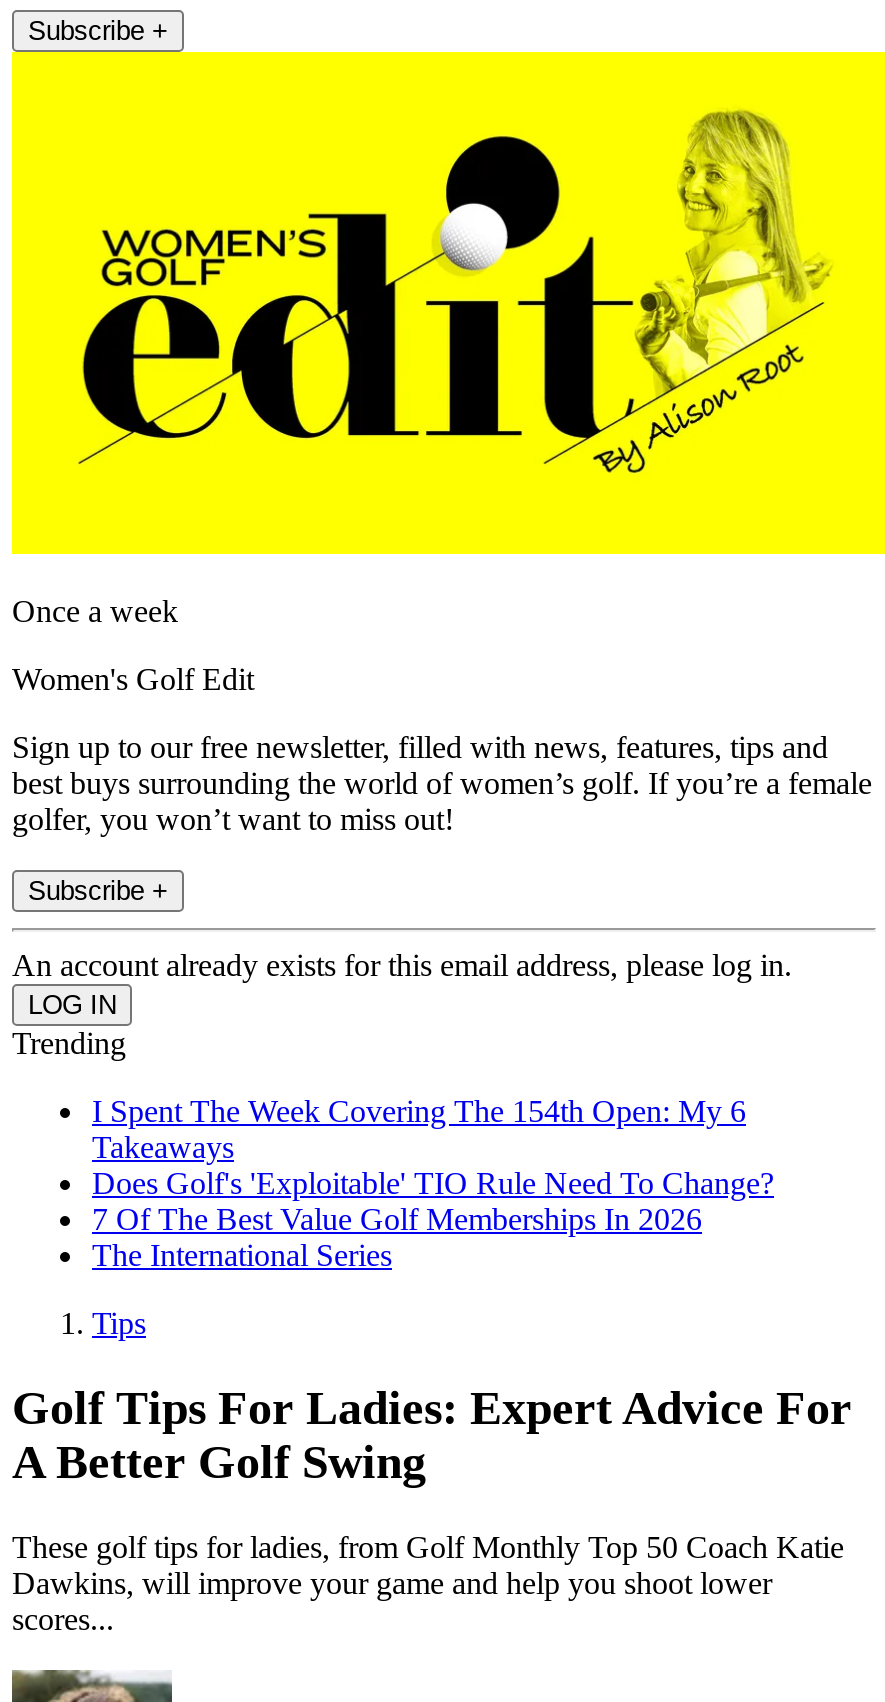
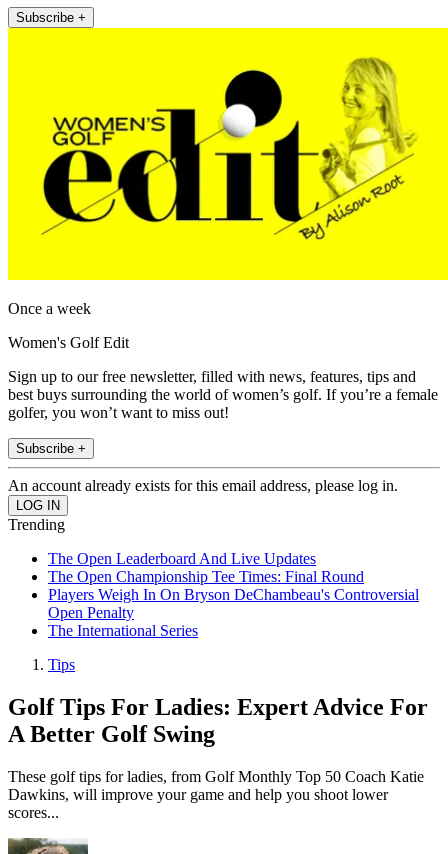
- I Spent The Week Covering The 154th Open: My 6
- Takeaways
- Does Golf's 'Exploitable' TIO Rule Need To Change?
- 7 Of The Best Value Golf Memberships In 2026
+ The Open Leaderboard And Live Updates
+ The Open Championship Tee Times: Final Round
+ Players Weigh In On Bryson DeChambeau's Controversial
+ Open Penalty
